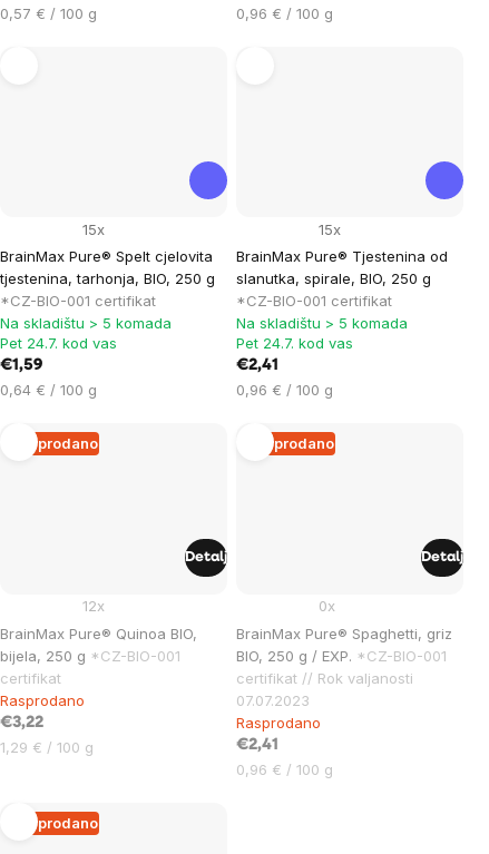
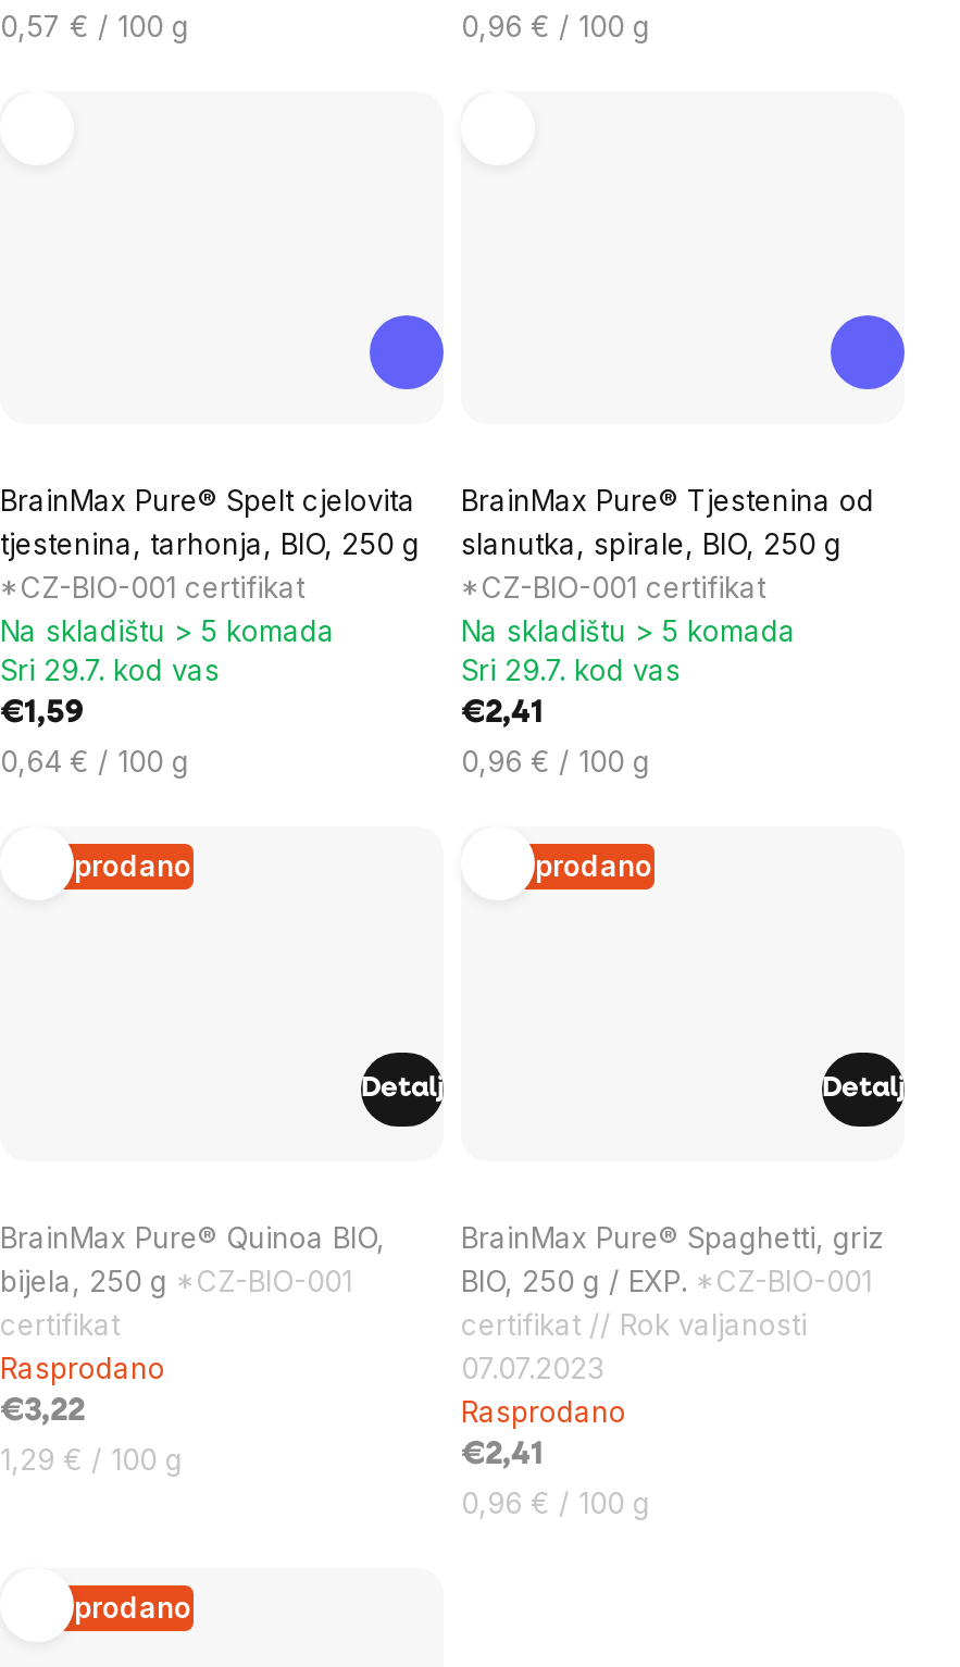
- 15x

- 15x

- Pet 24.7. kod vas
+ Sri 29.7. kod vas

- Pet 24.7. kod vas
+ Sri 29.7. kod vas

- 12x

- 0x
